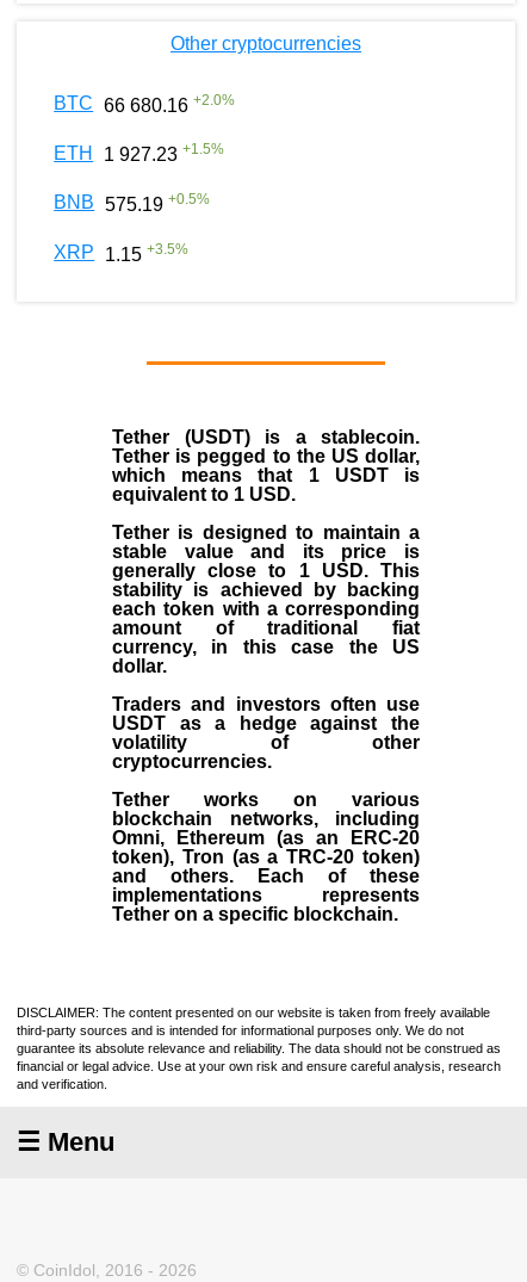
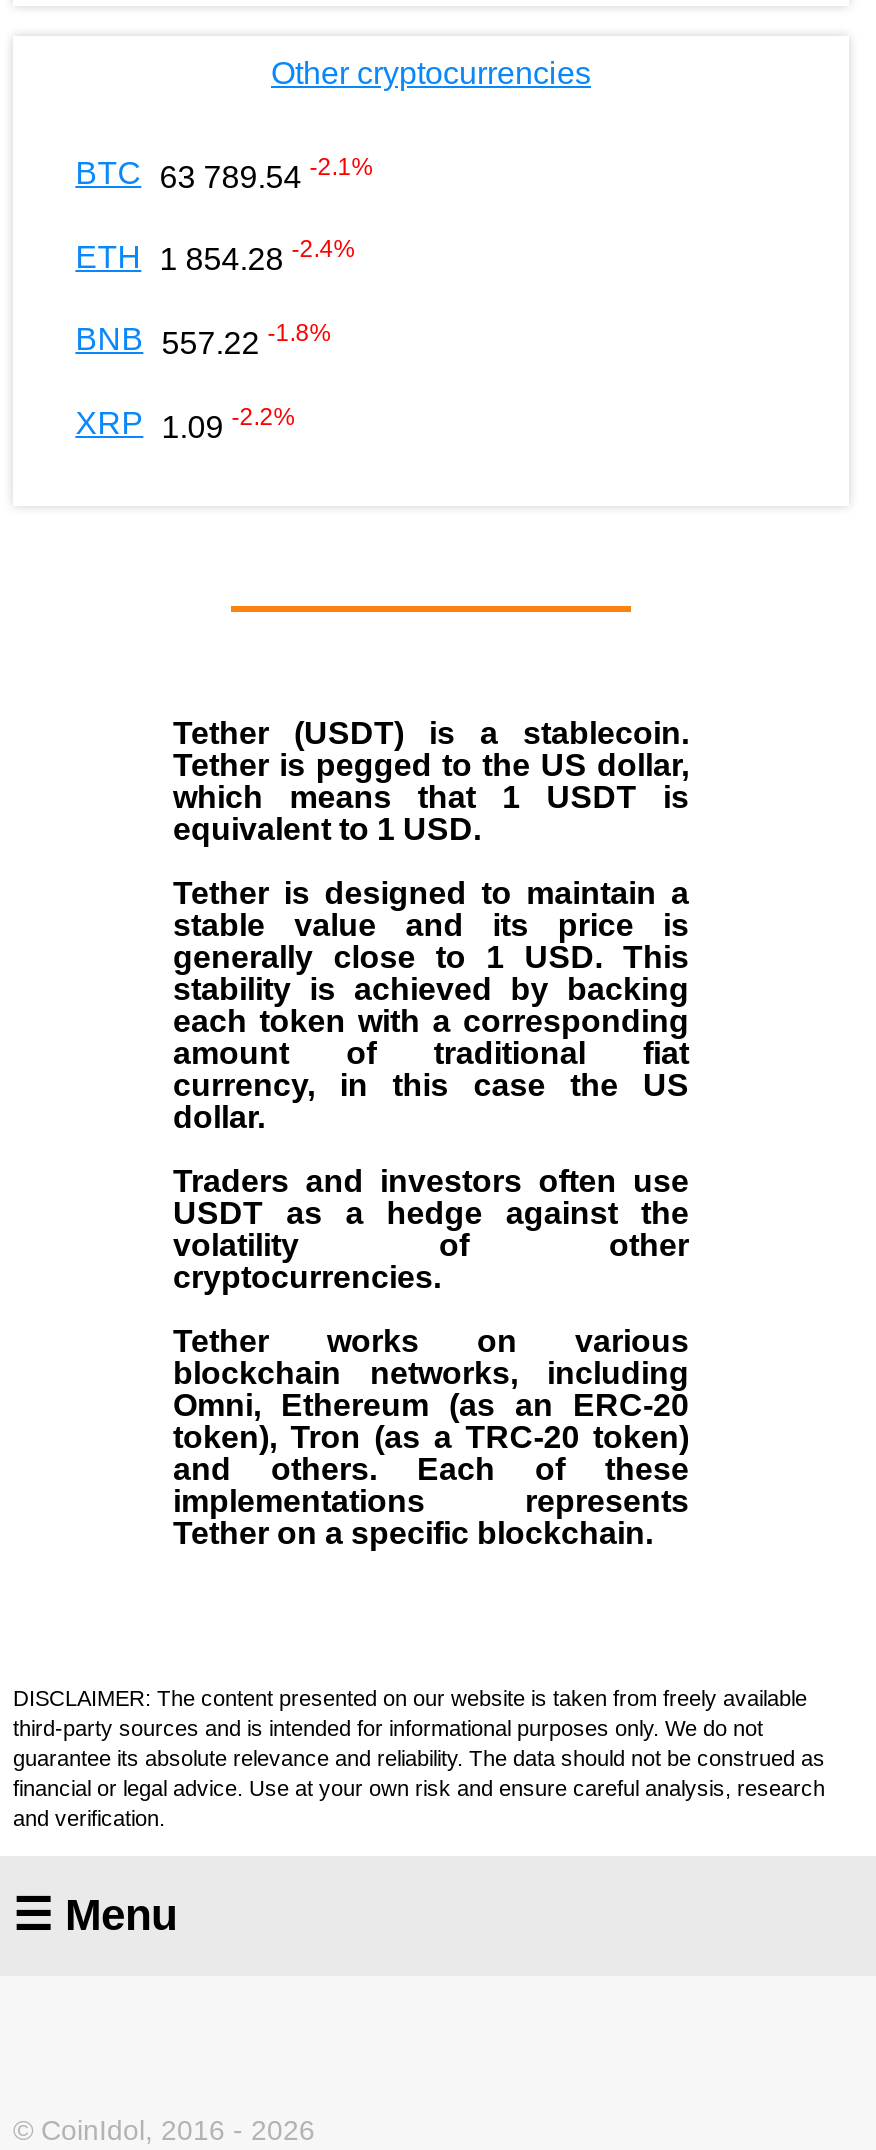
- BTC 66 680.16 +2.0%
+ BTC 63 789.54 -2.1%

- ETH 1 927.23 +1.5%
+ ETH 1 854.28 -2.4%

- BNB 575.19 +0.5%
+ BNB 557.22 -1.8%

- XRP 1.15 +3.5%
+ XRP 1.09 -2.2%
